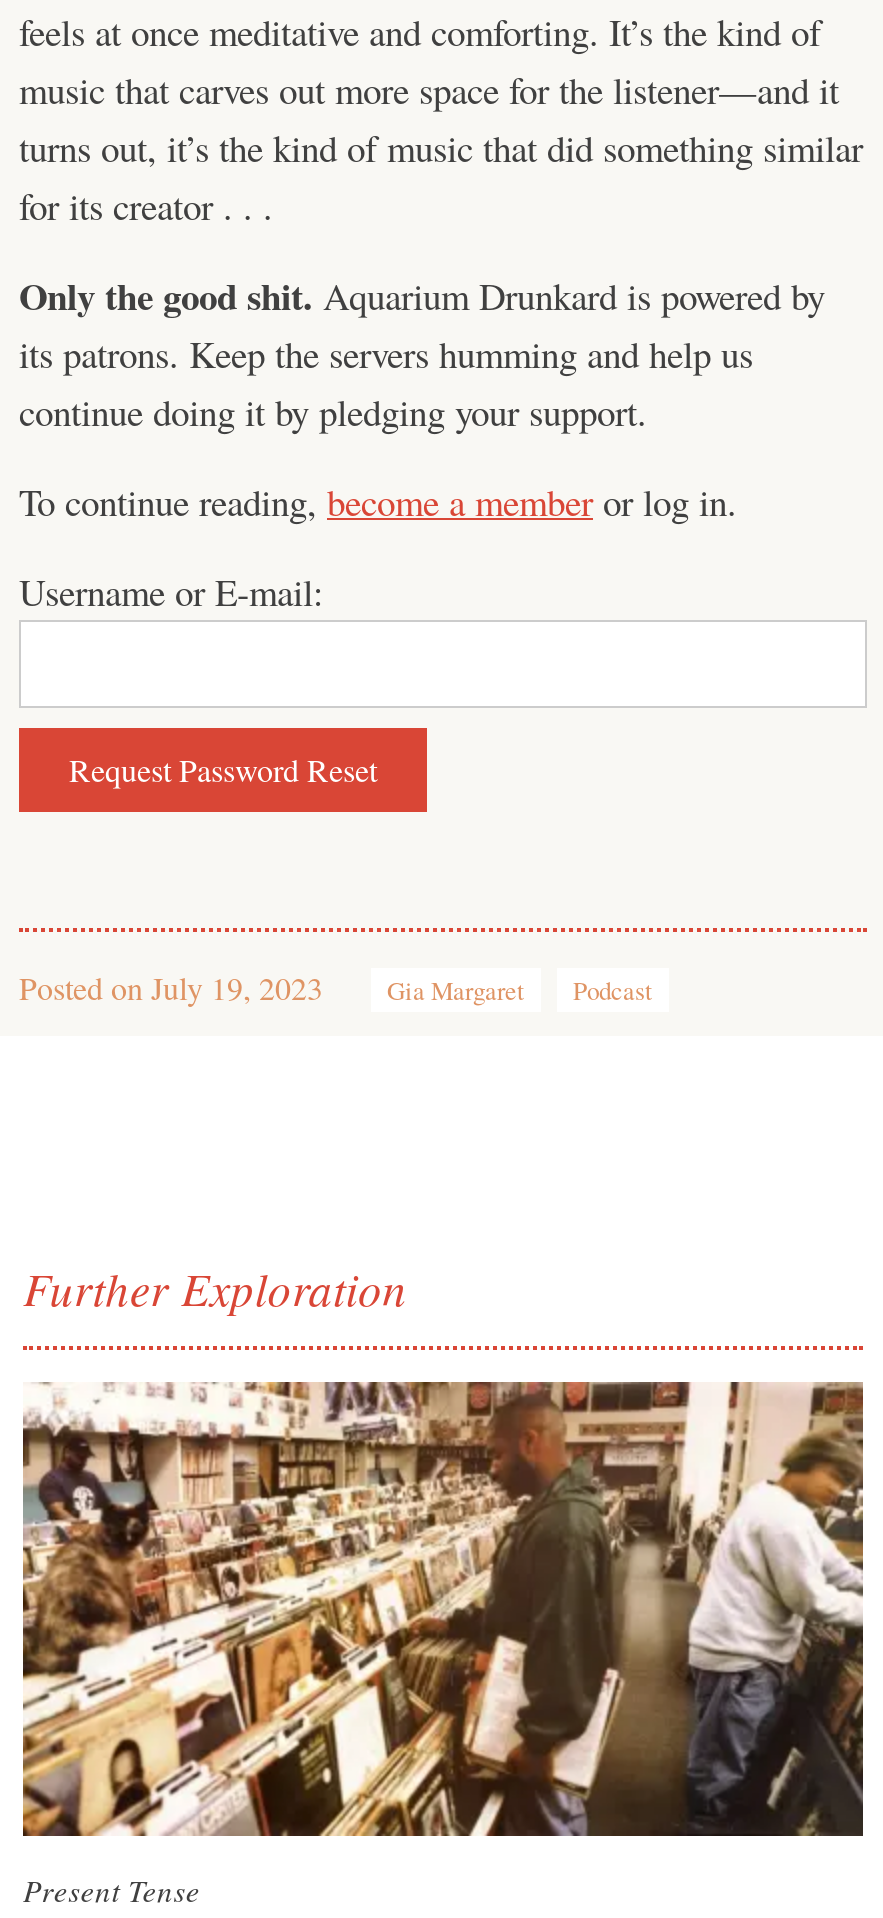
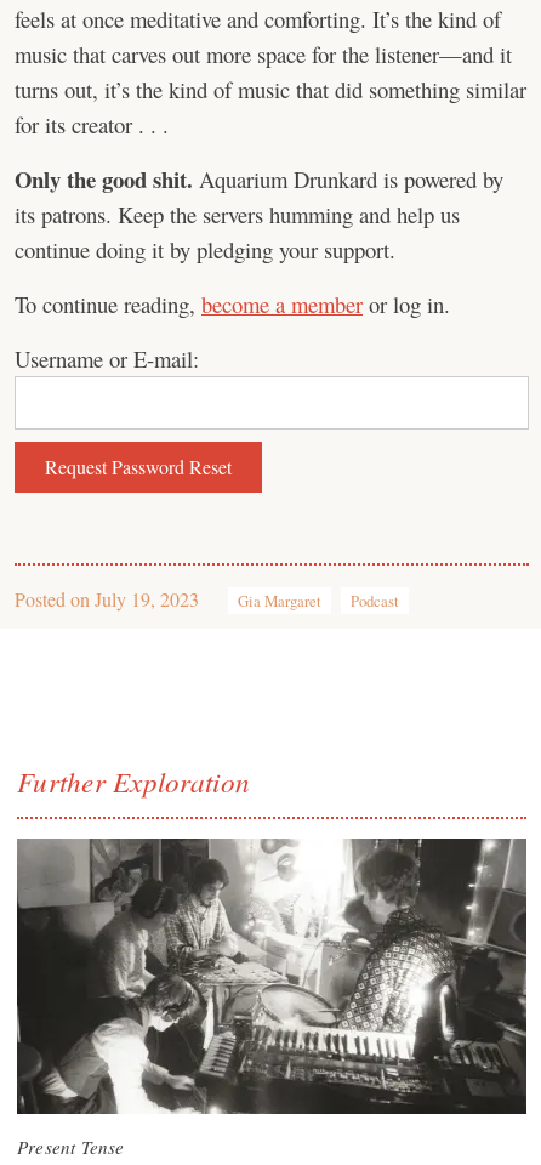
- [image]
+ [image]
